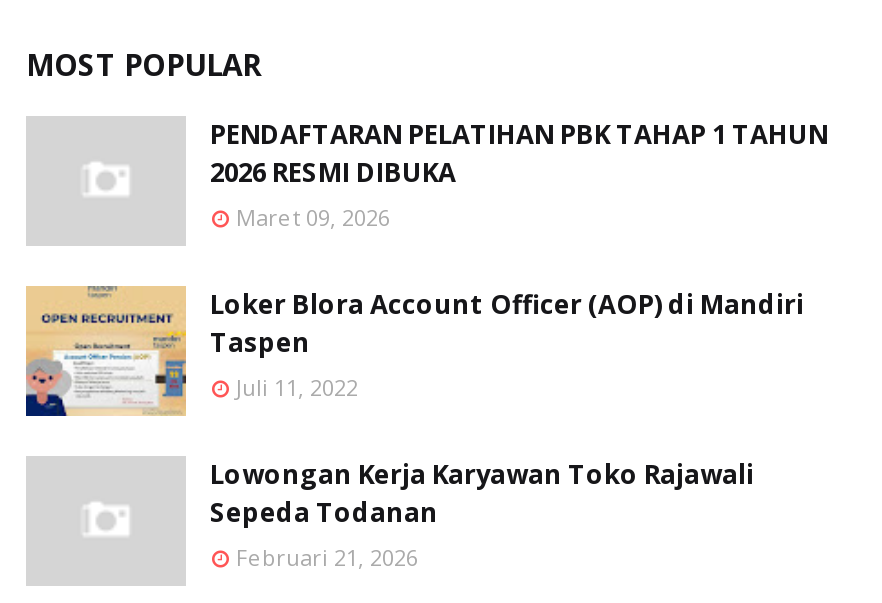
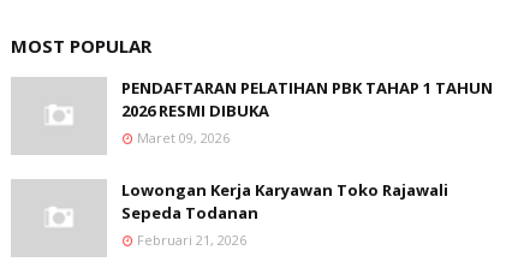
- [image]
- Loker Blora Account Officer (AOP) di Mandiri
- Taspen
- Juli 11, 2022
